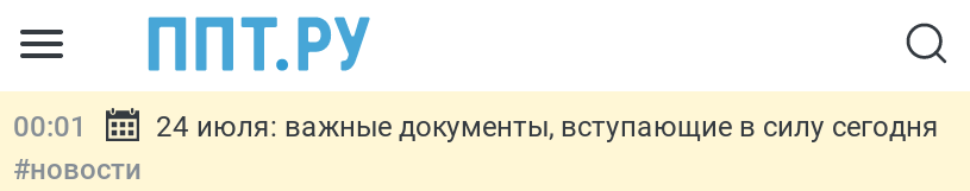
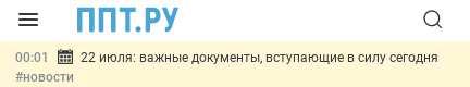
- 24 июля: важные документы, вступающие в силу сегодня
+ 22 июля: важные документы, вступающие в силу сегодня
